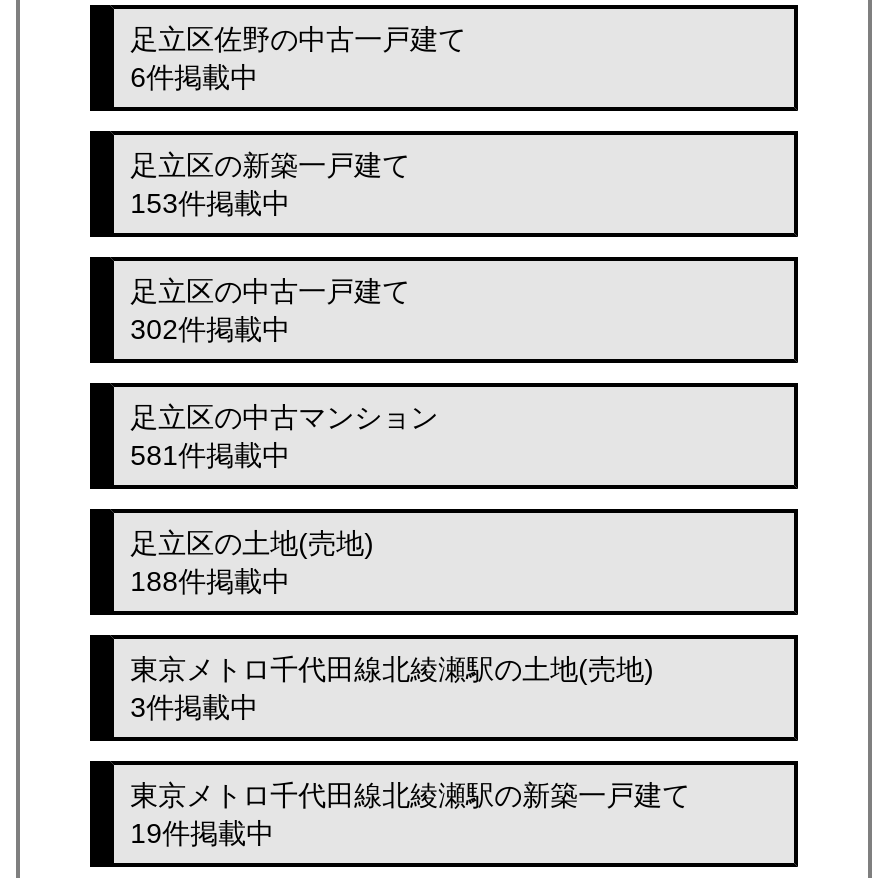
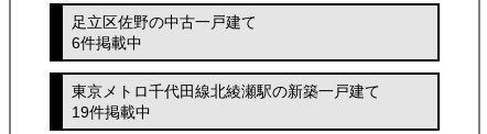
- 足立区の新築一戸建て
- 153件掲載中
- 足立区の中古一戸建て
- 302件掲載中
- 足立区の中古マンション
- 581件掲載中
- 足立区の土地(売地)
- 188件掲載中
- 東京メトロ千代田線北綾瀬駅の土地(売地)
- 3件掲載中
